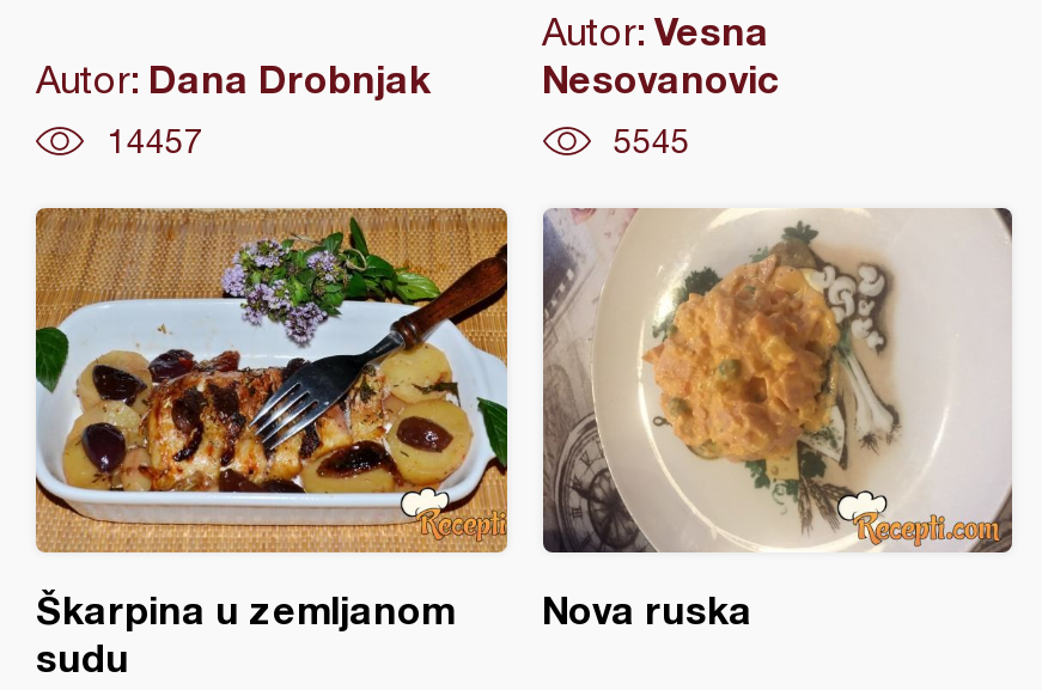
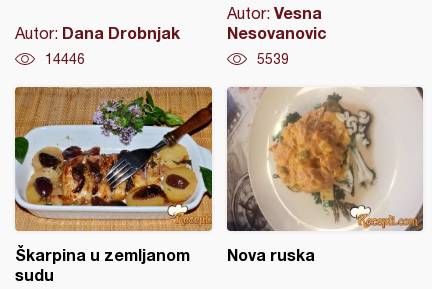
- 14457
+ 14446

- 5545
+ 5539
